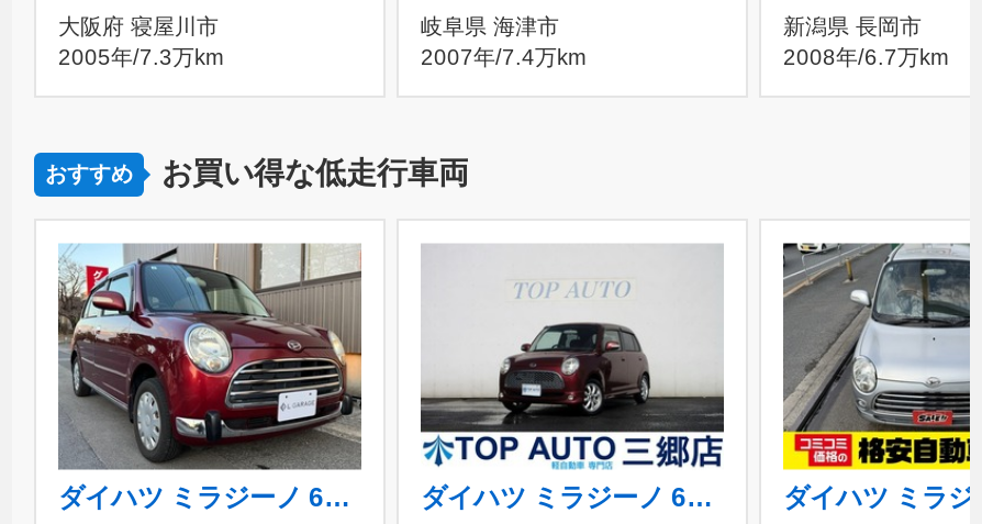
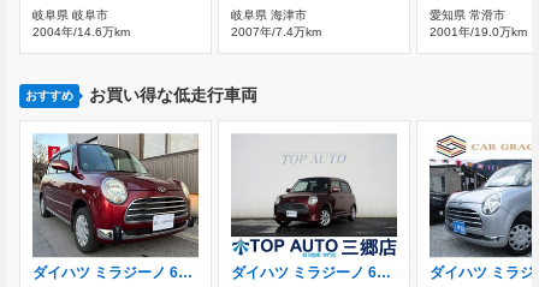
- 大阪府 寝屋川市
- 2005年/7.3万km
+ 岐阜県 岐阜市
+ 2004年/14.6万km

- 新潟県 長岡市
+ 愛知県 常滑市

- 2008年/6.7万km
+ 2001年/19.0万km

- [image]
+ [image]
